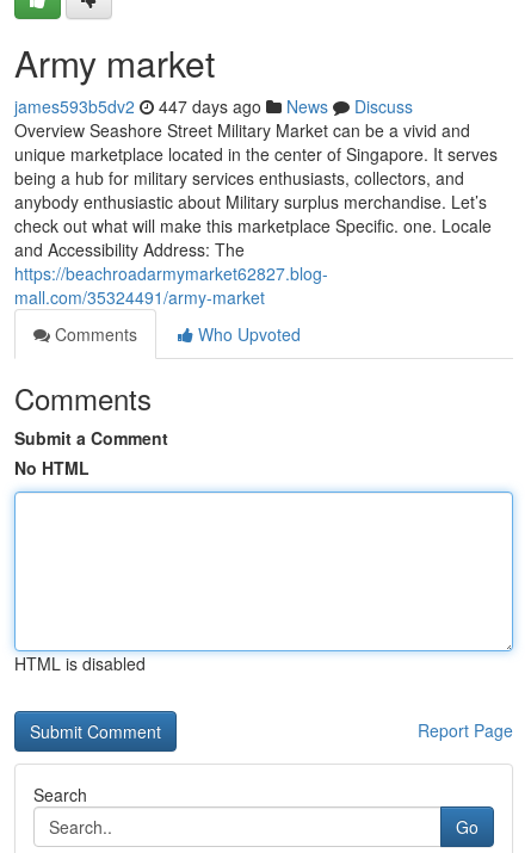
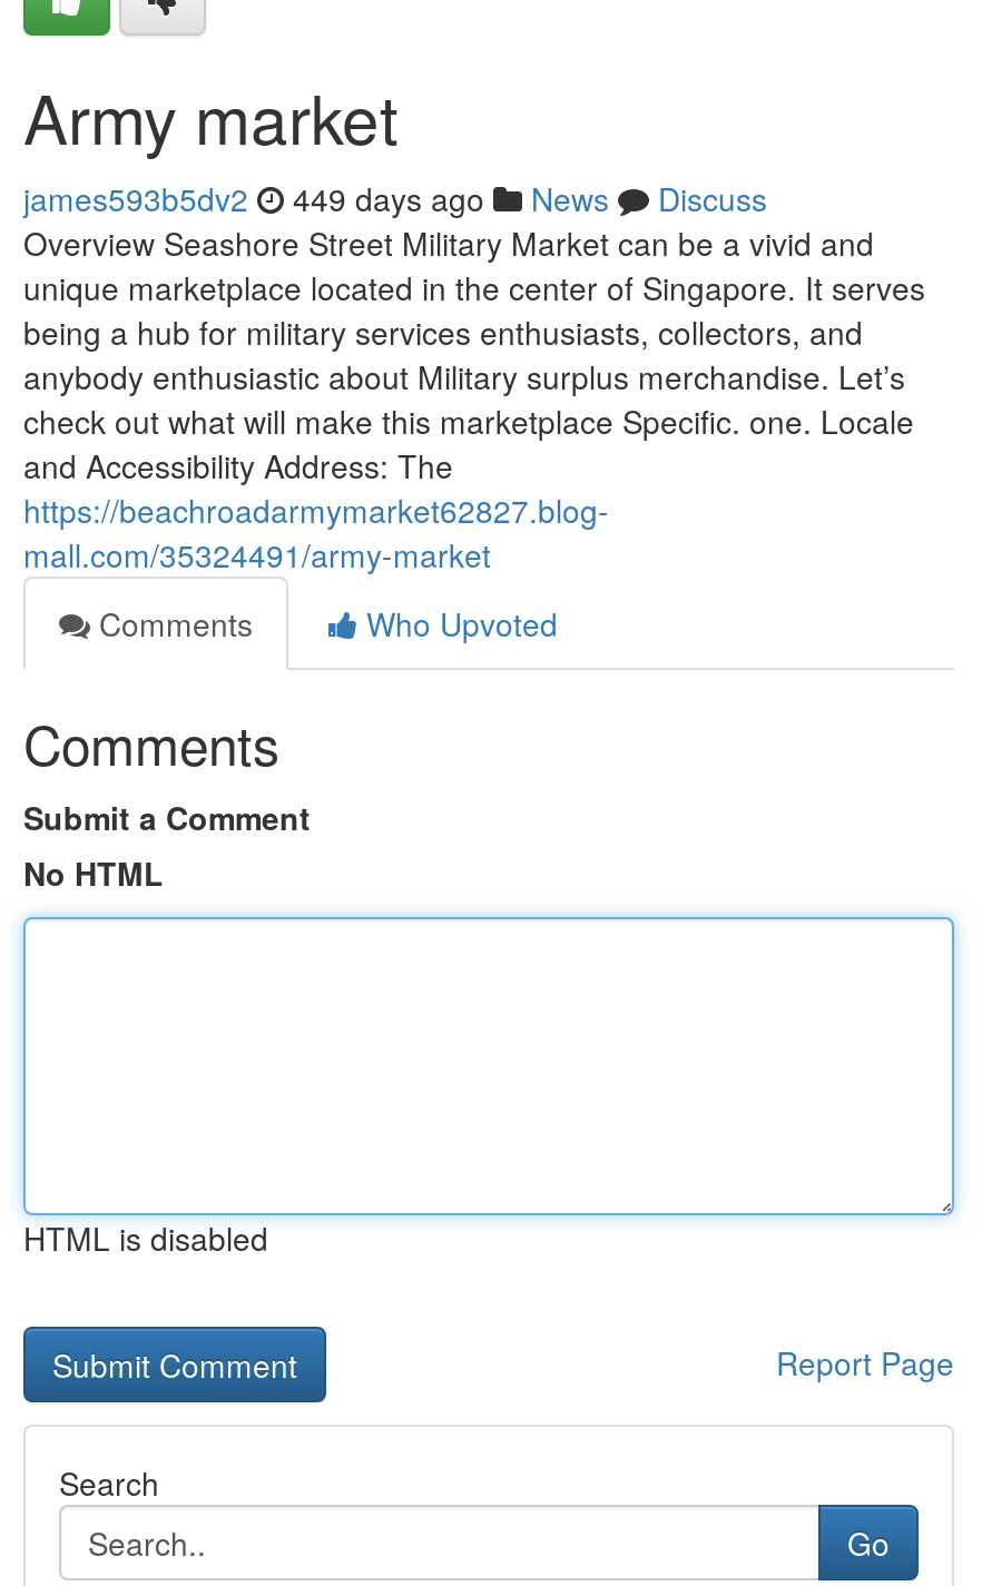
- james593b5dv2 447 days ago News Discuss
+ james593b5dv2 449 days ago News Discuss
